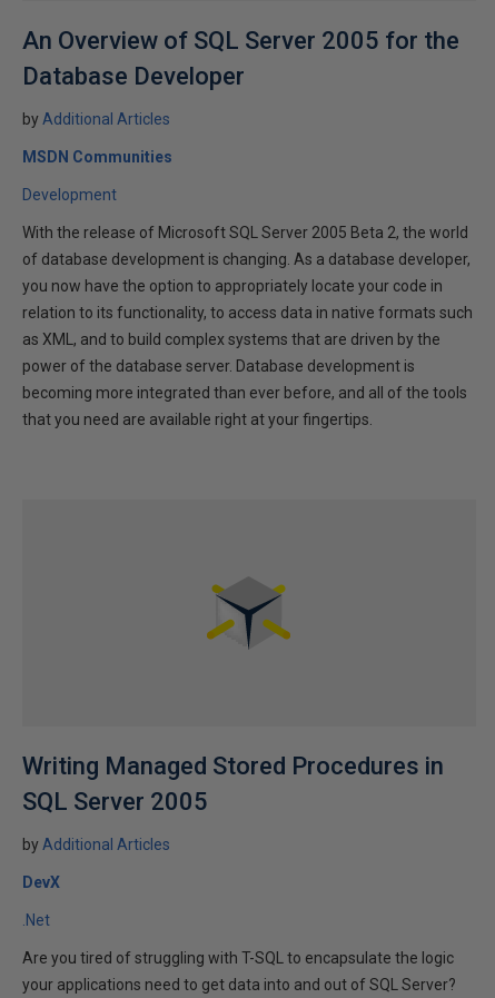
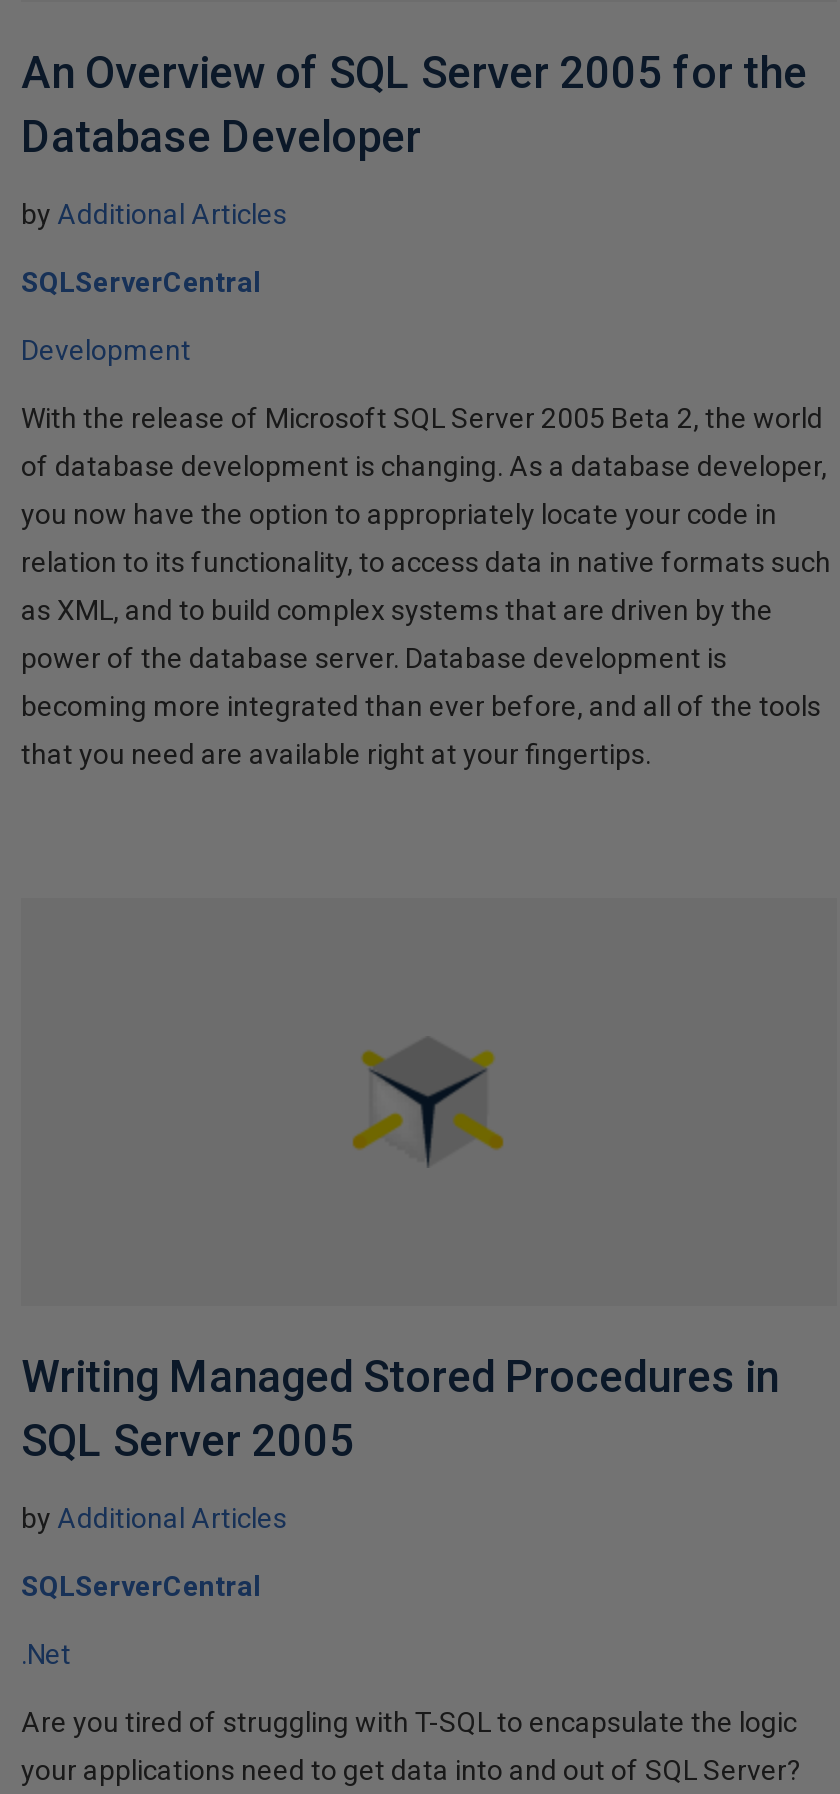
- MSDN Communities
+ SQLServerCentral

- DevX
+ SQLServerCentral
